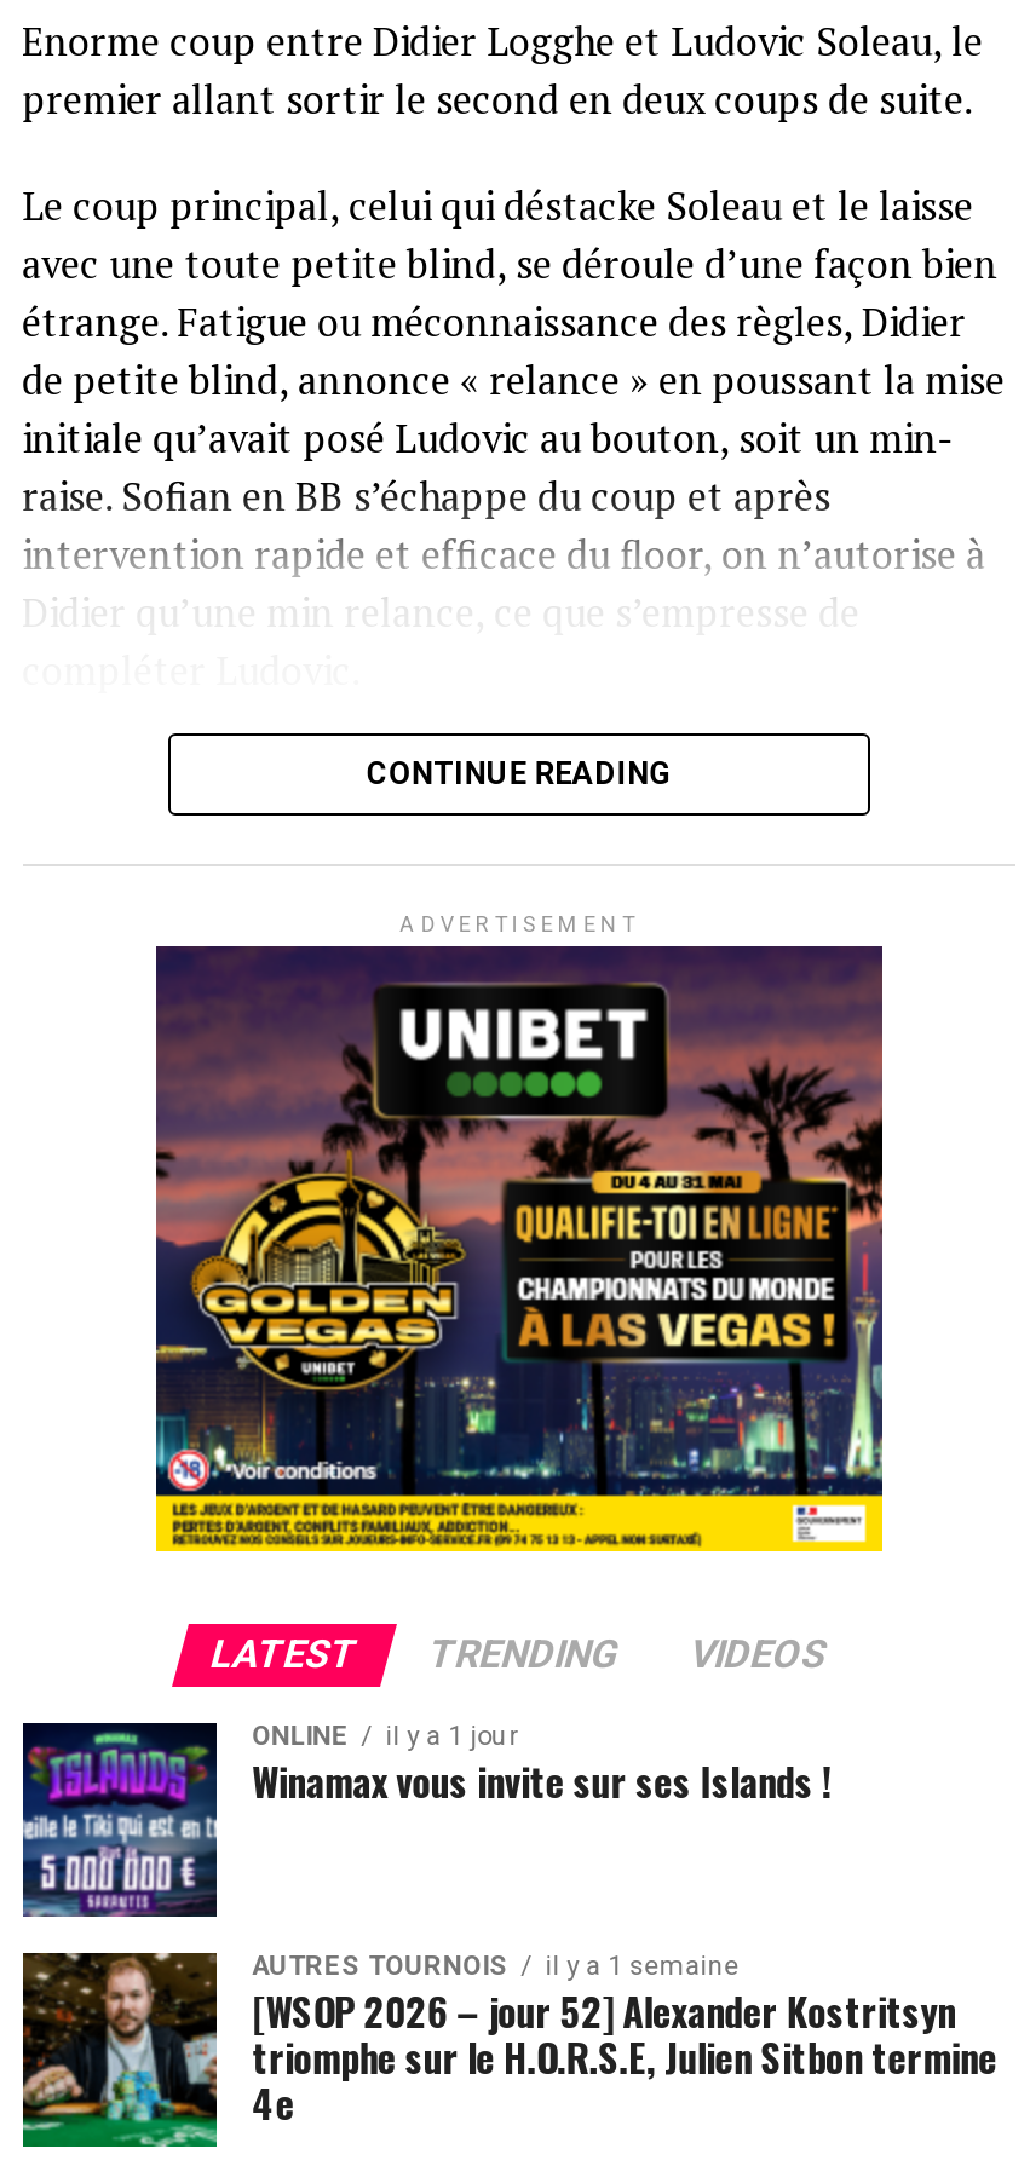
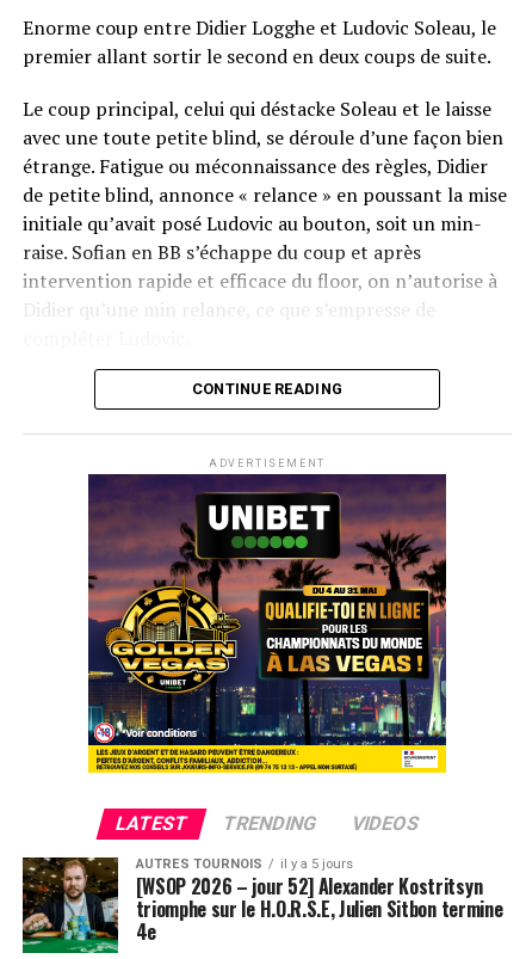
- [image]
- ONLINE
- il y a 1 jour
- Winamax vous invite sur ses Islands !

- AUTRES TOURNOIS il y a 1 semaine
+ AUTRES TOURNOIS il y a 5 jours
